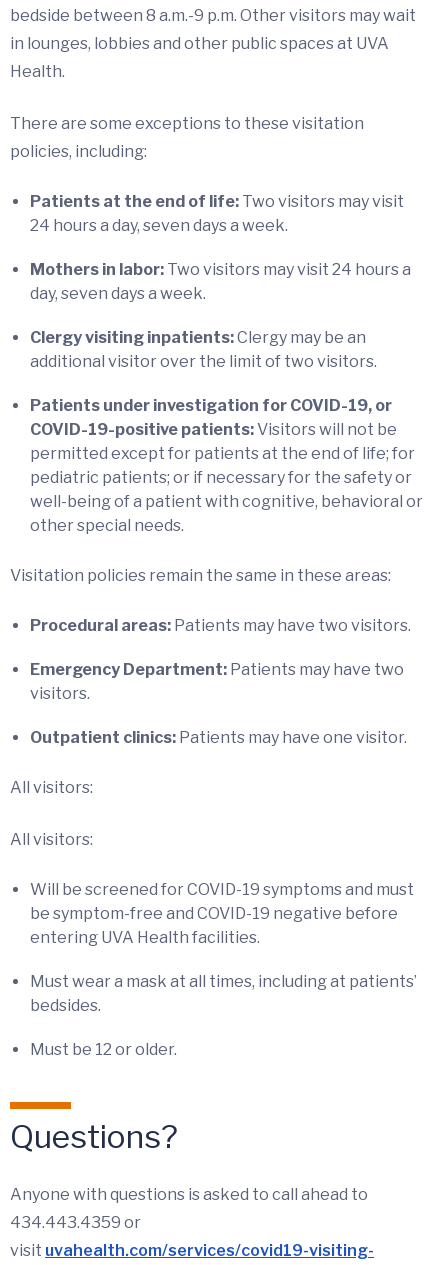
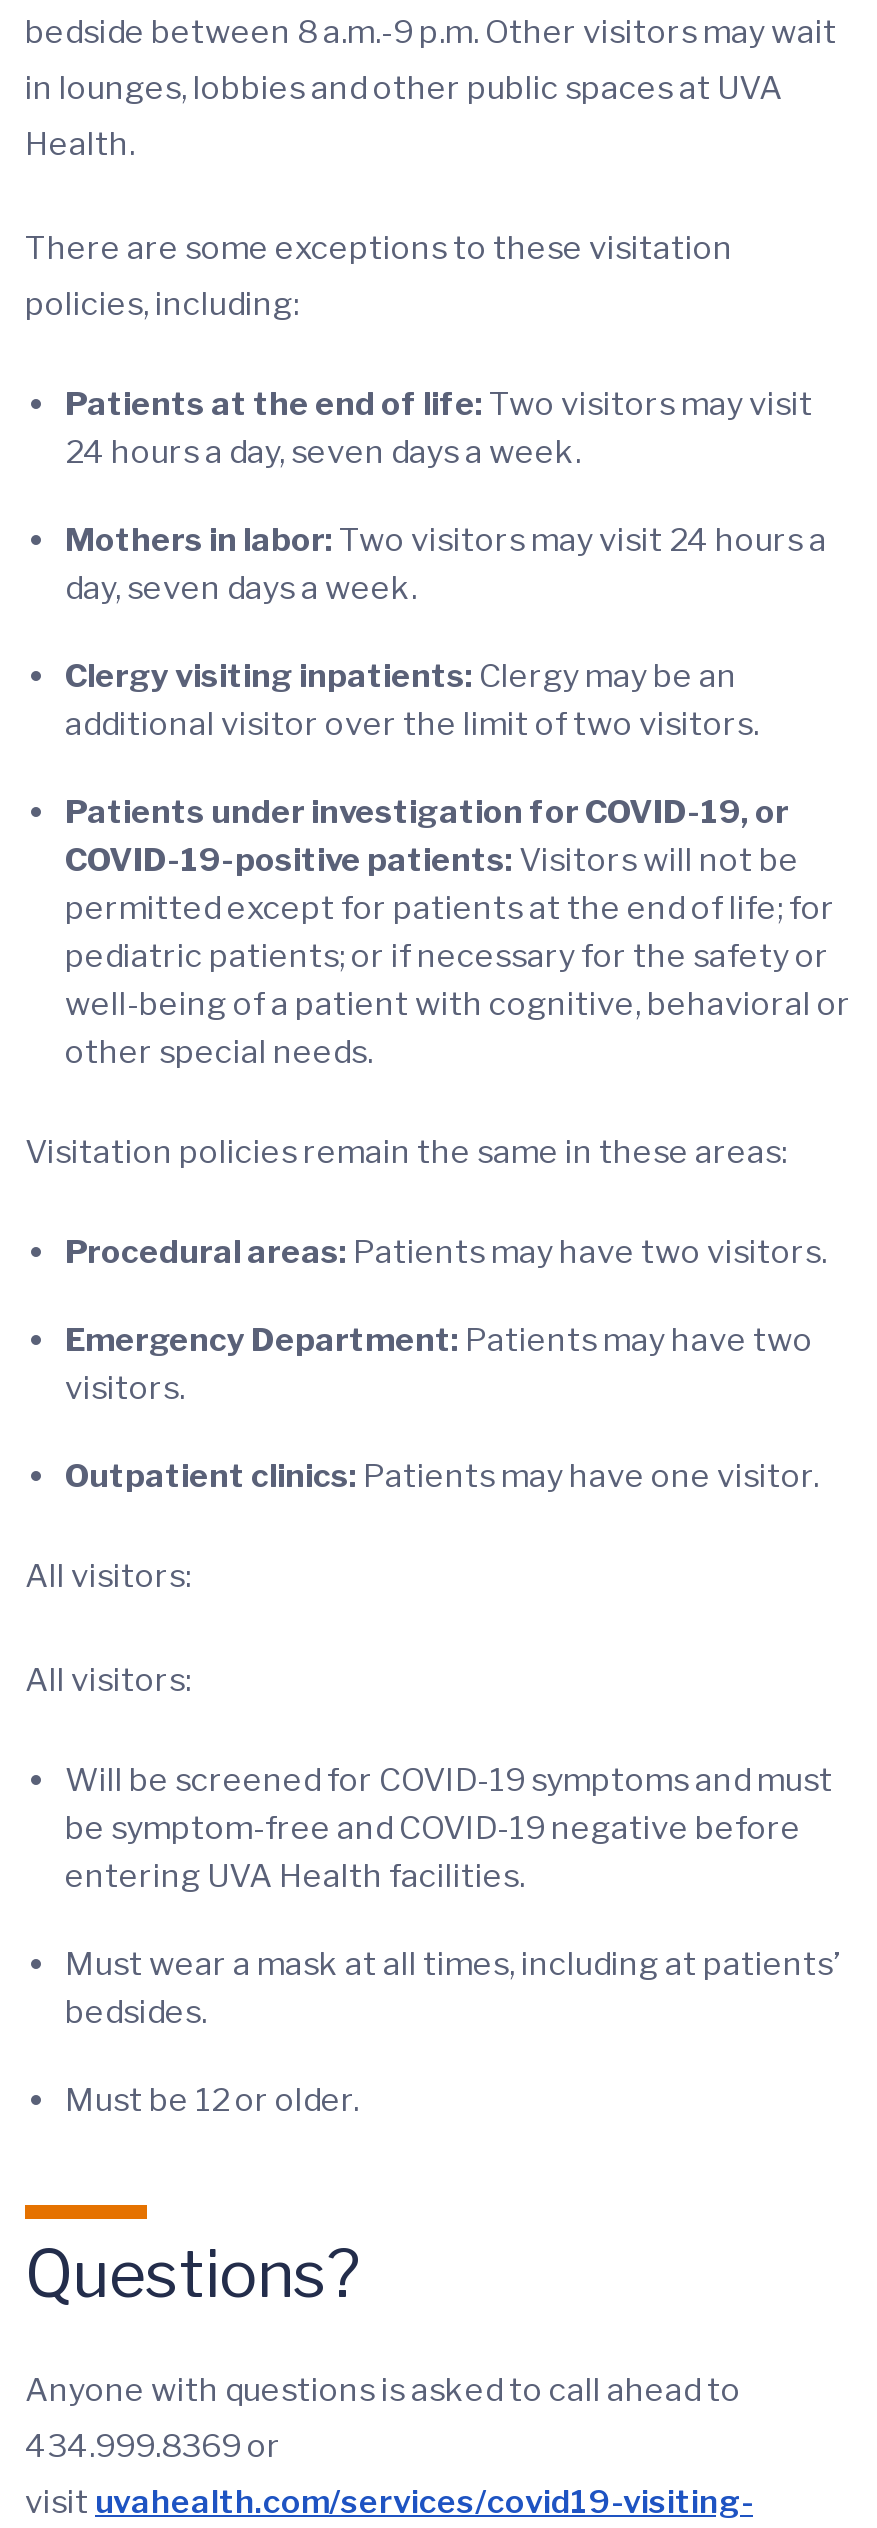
- 434.443.4359 or
+ 434.999.8369 or
